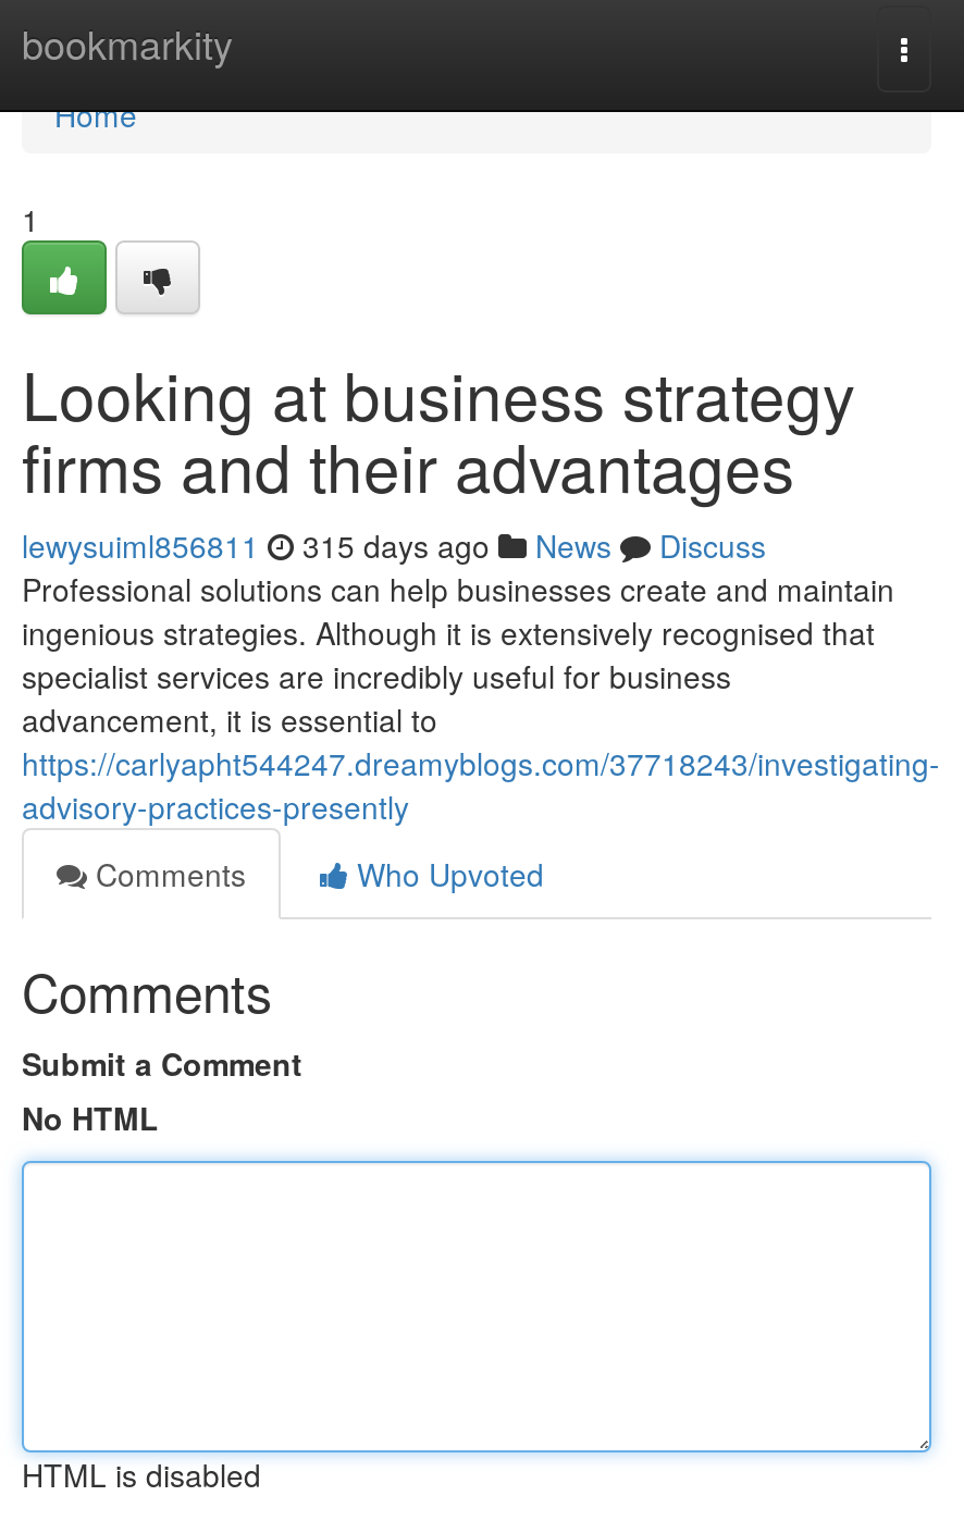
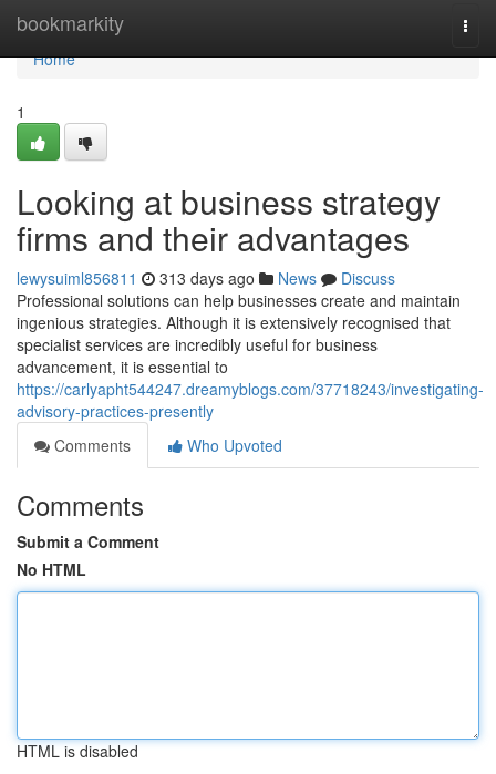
- lewysuiml856811 315 days ago News Discuss
+ lewysuiml856811 313 days ago News Discuss
